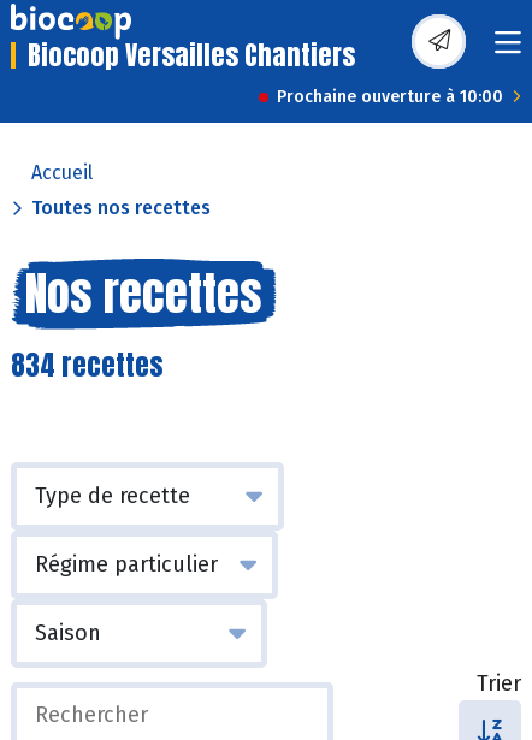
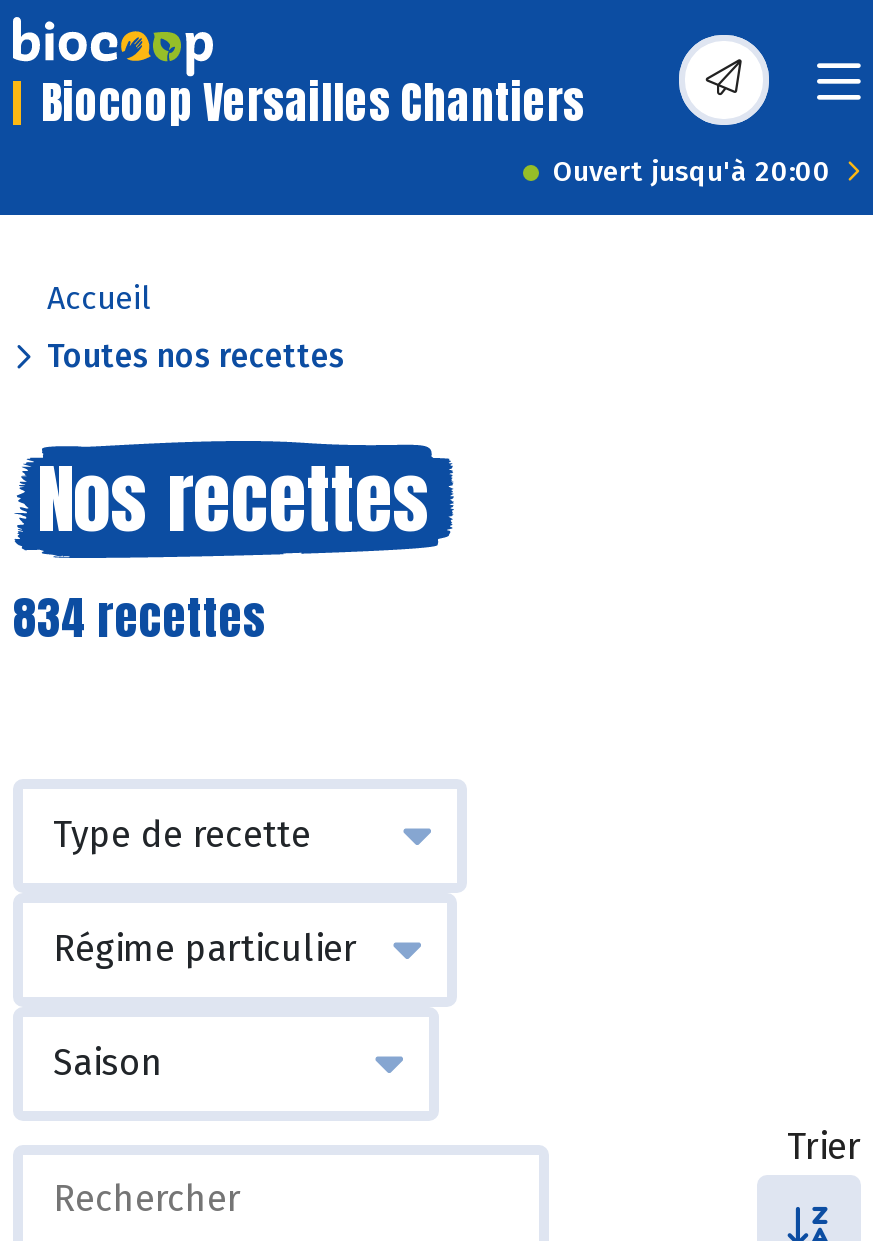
- Prochaine ouverture à 10:00
+ Ouvert jusqu'à 20:00
